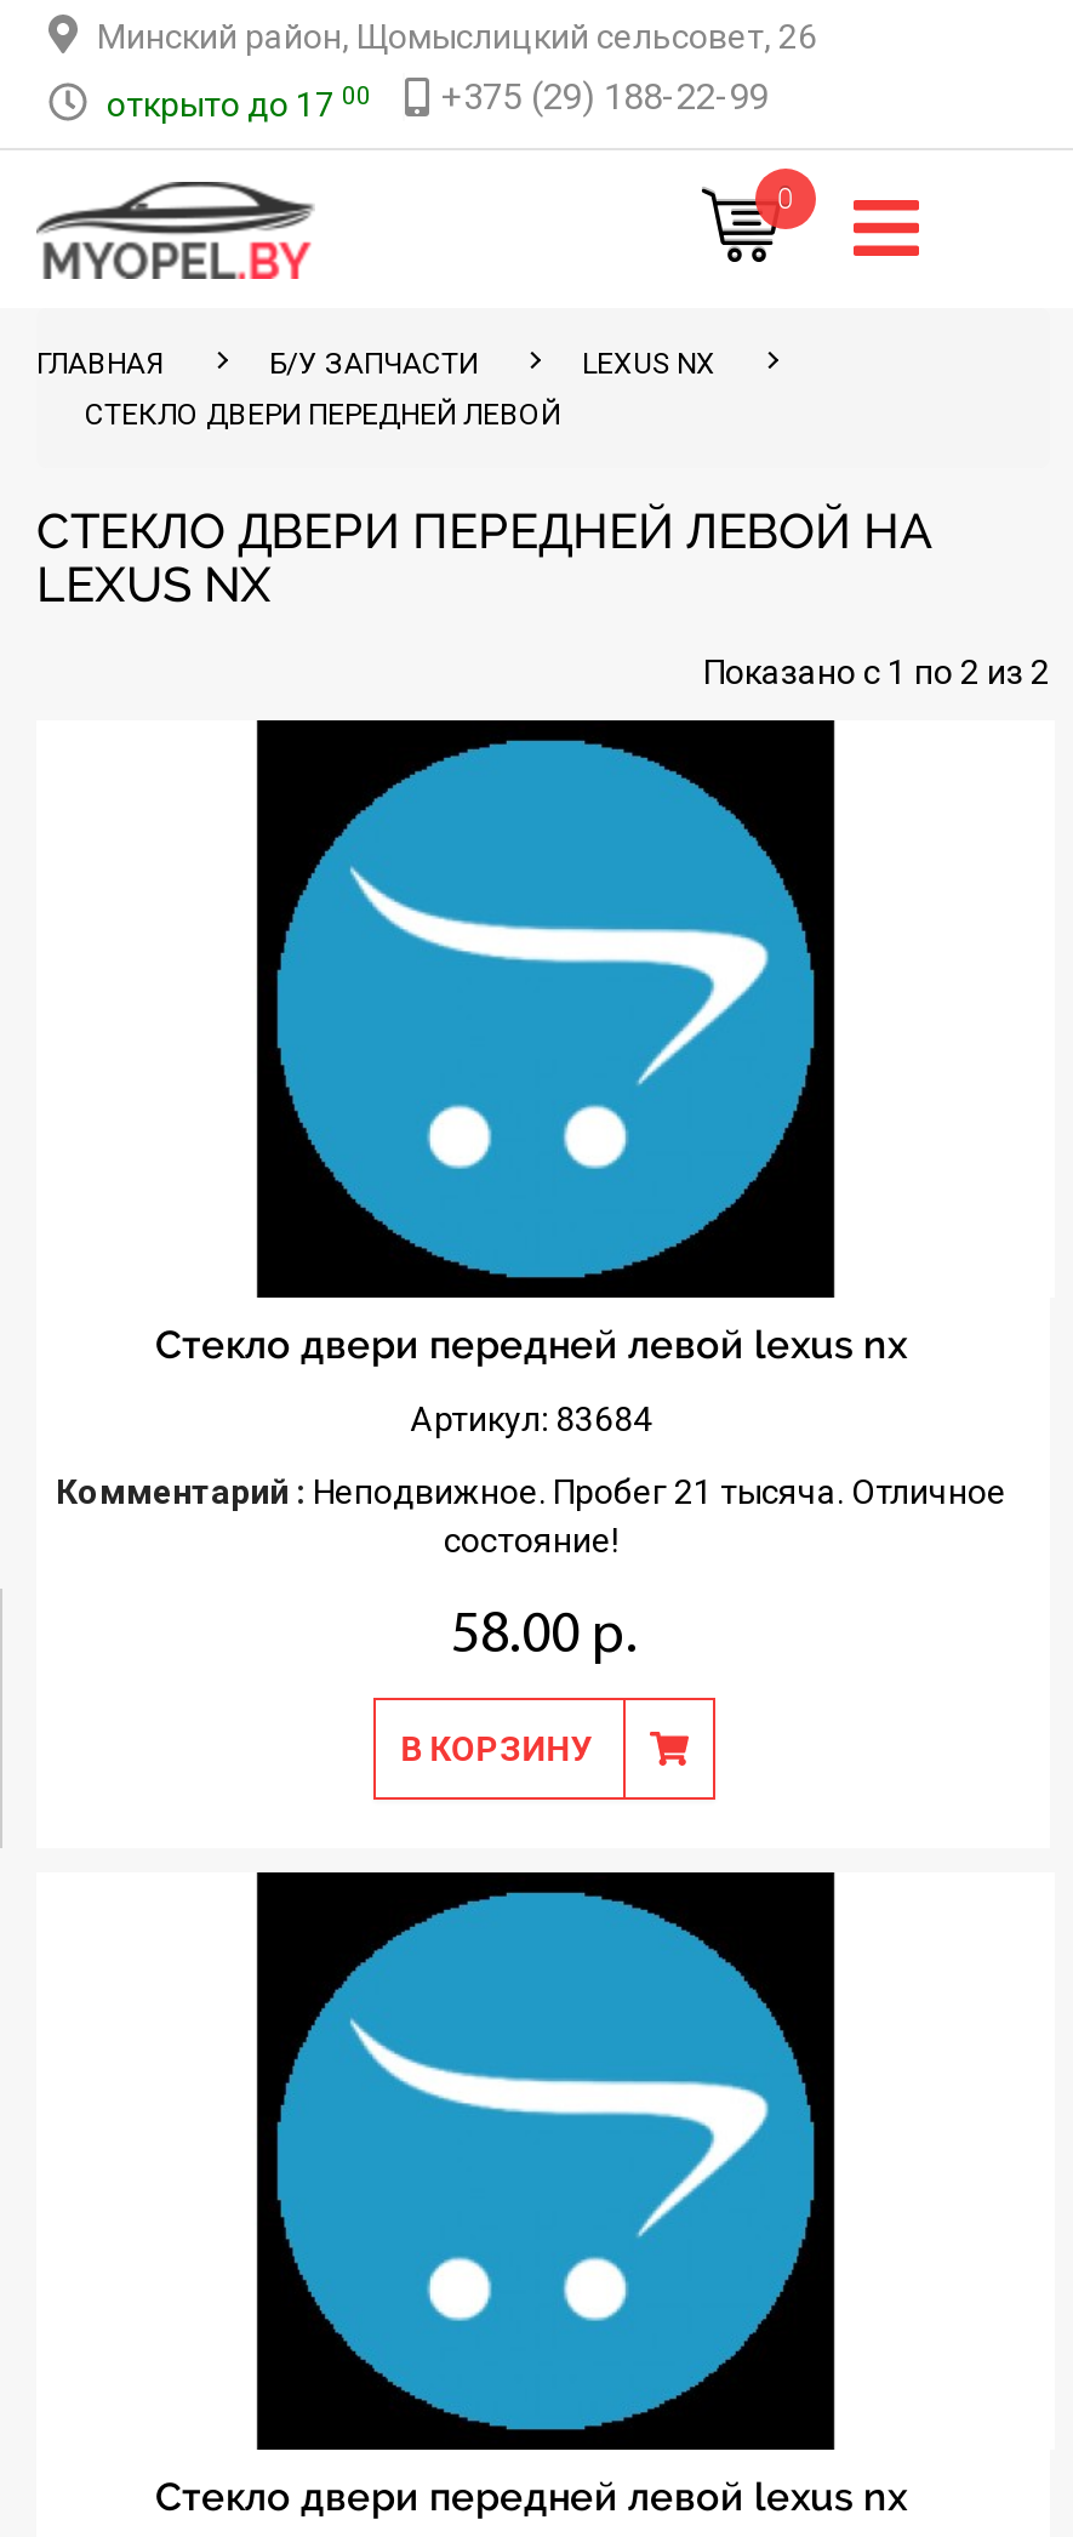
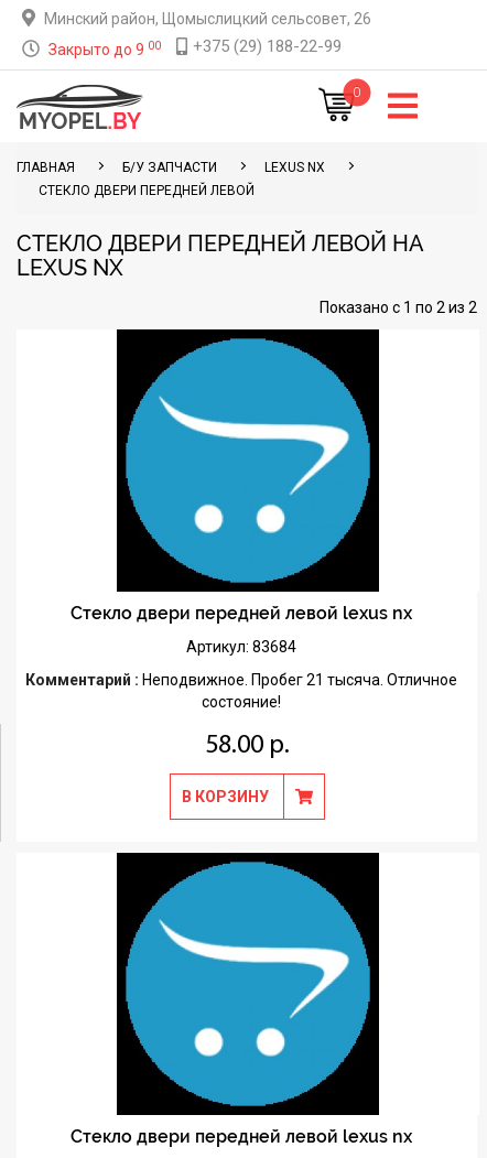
- открыто до 17 00 +375 (29) 188-22-99
+ Закрыто до 9 00 +375 (29) 188-22-99
